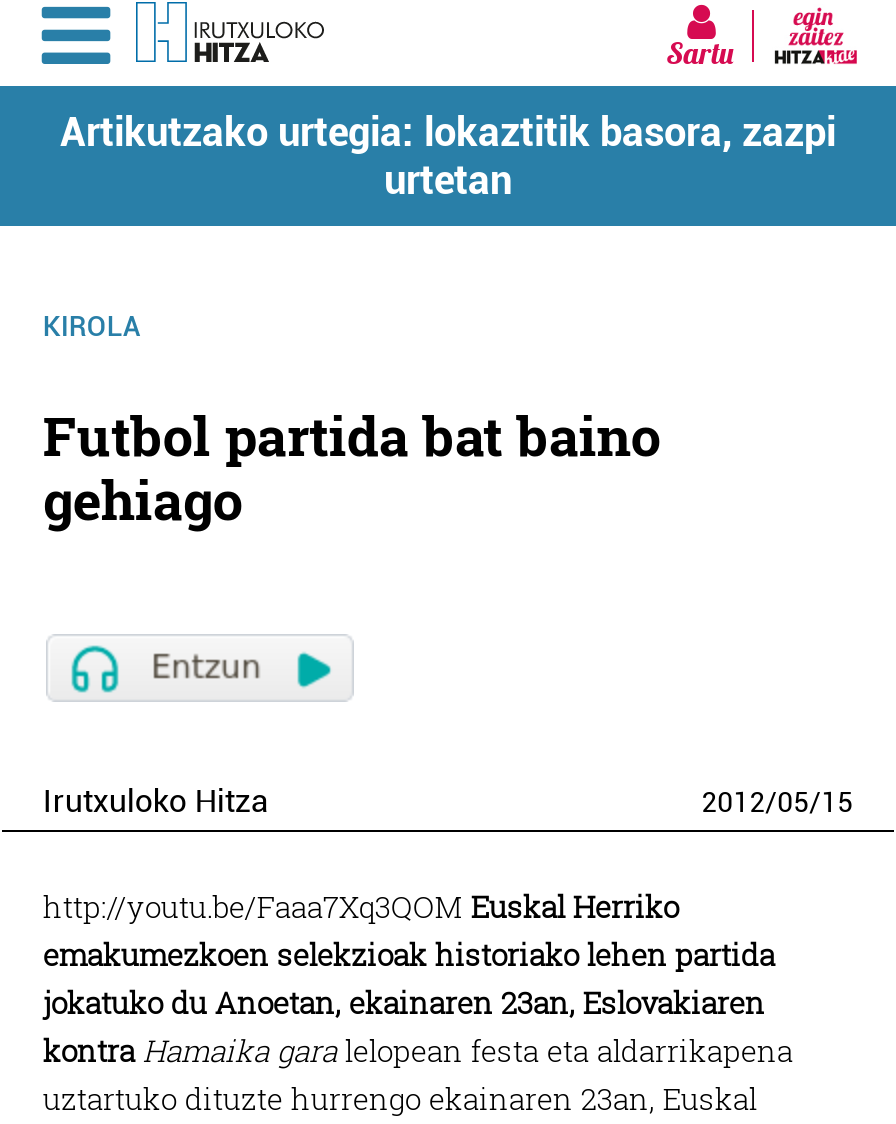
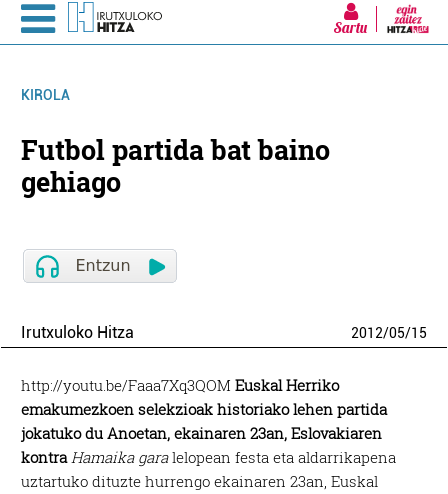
- Artikutzako urtegia: lokaztitik basora, zazpi
- urtetan
